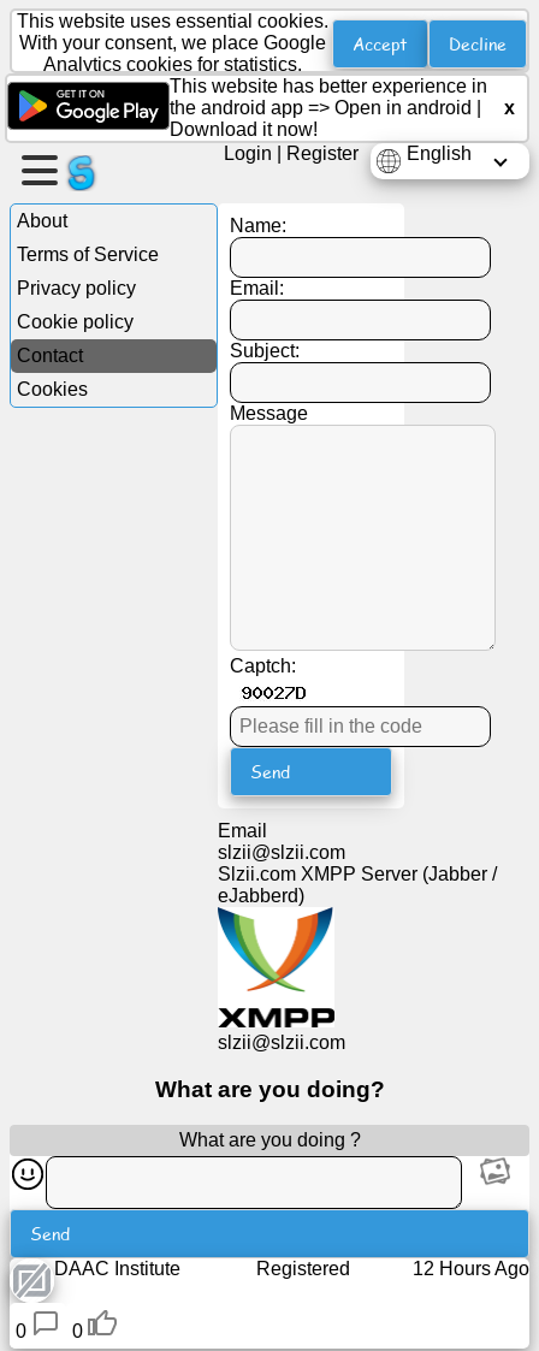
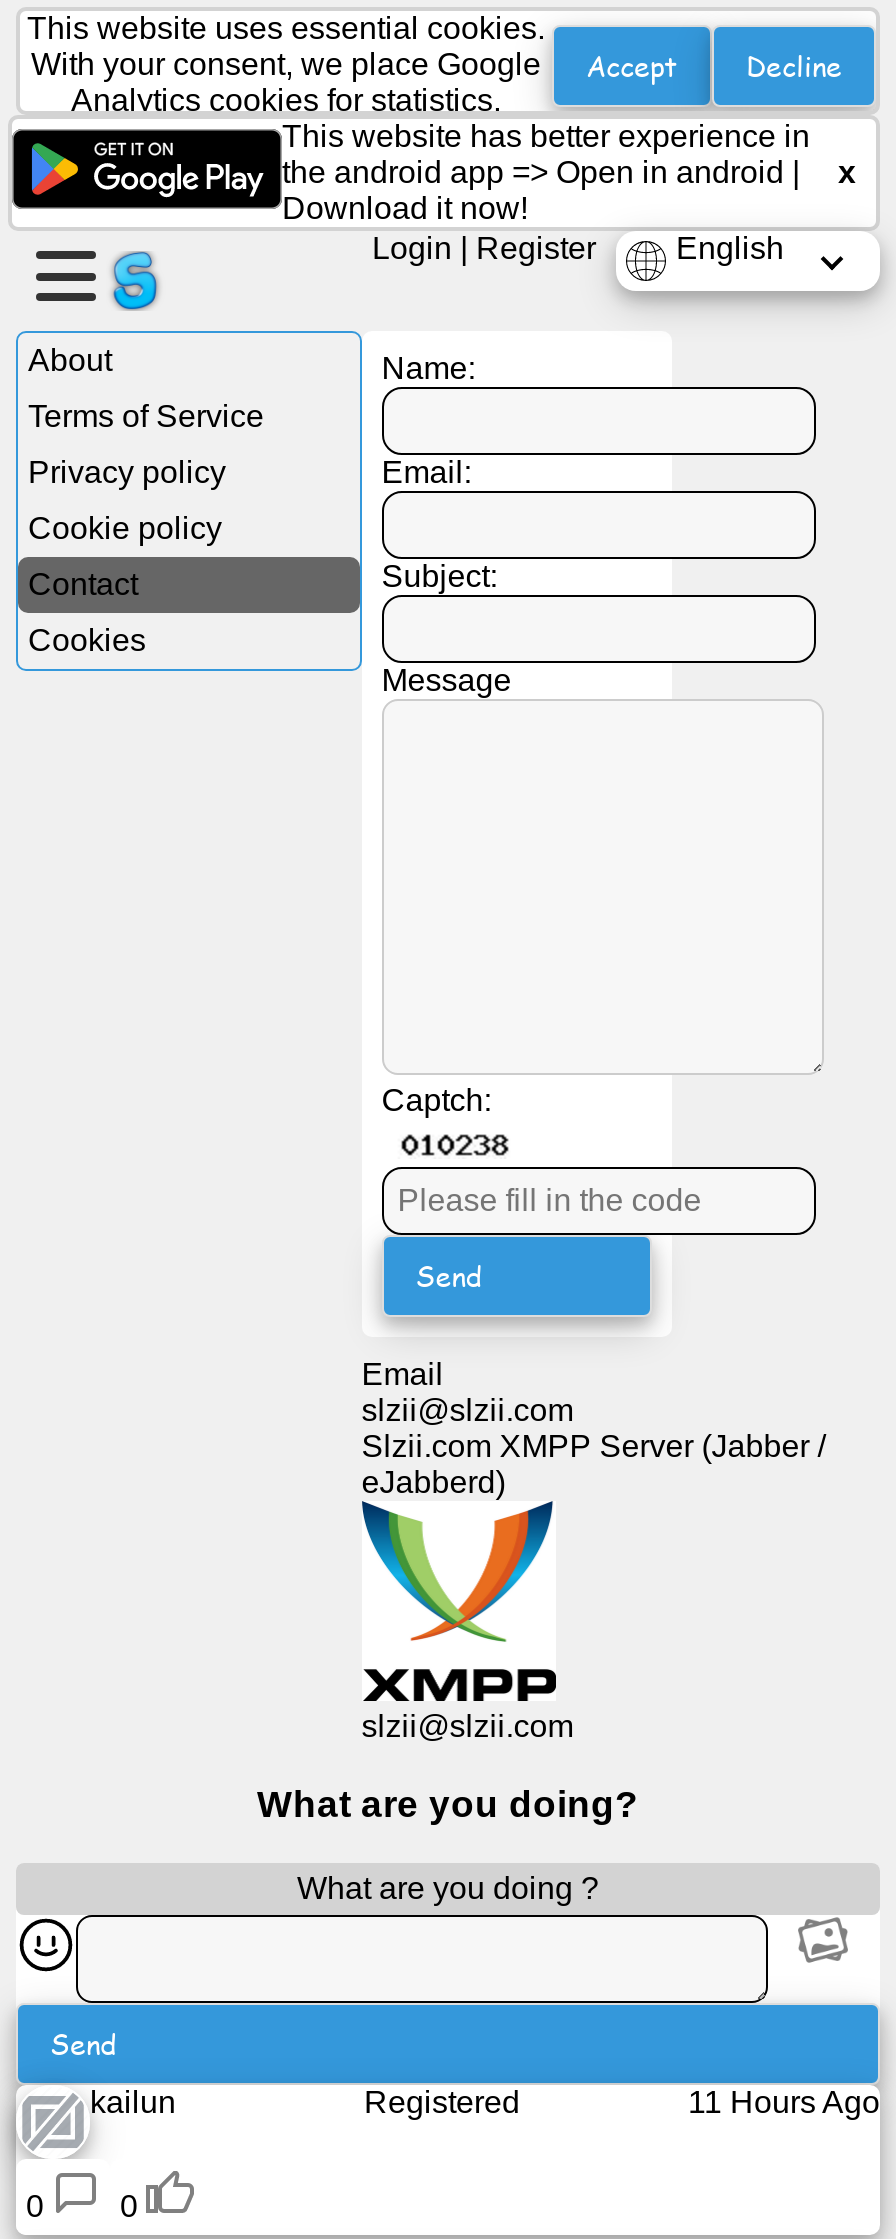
- DAAC Institute
- 12 Hours Ago
+ kailun
+ 11 Hours Ago
